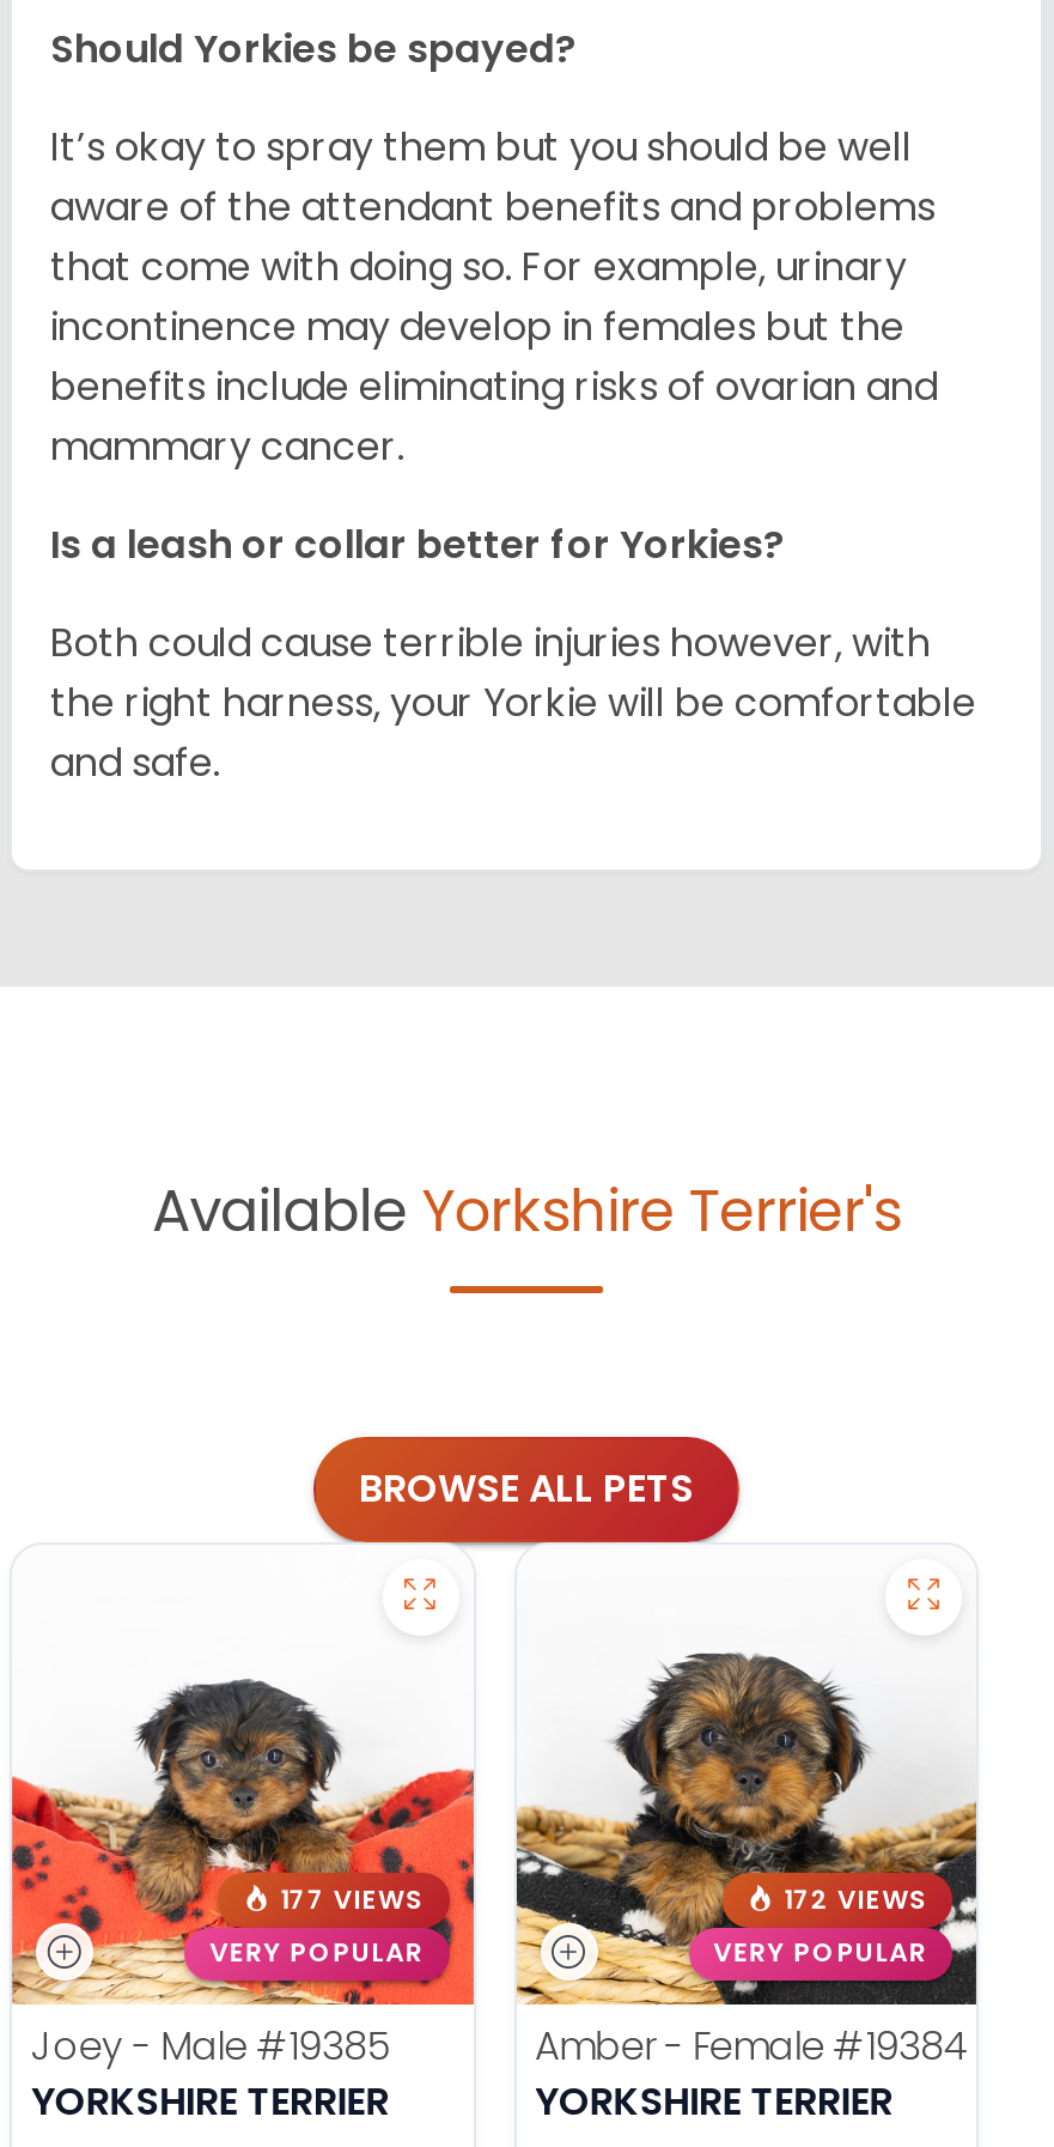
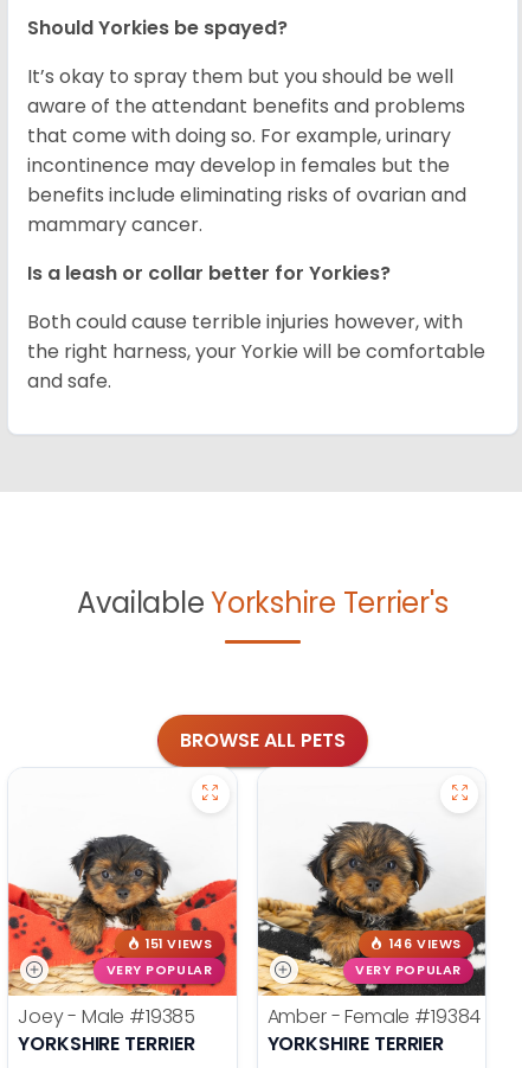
- 177 VIEWS
+ 151 VIEWS

- 172 VIEWS
+ 146 VIEWS
